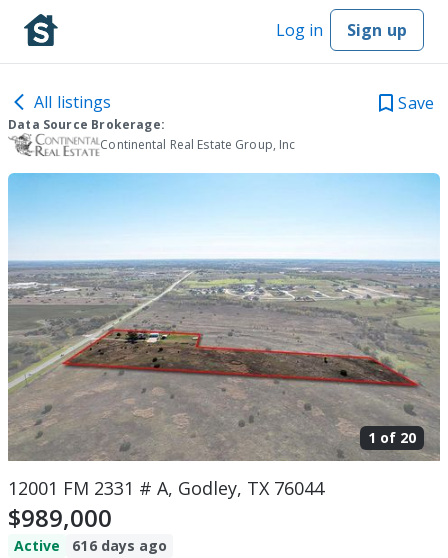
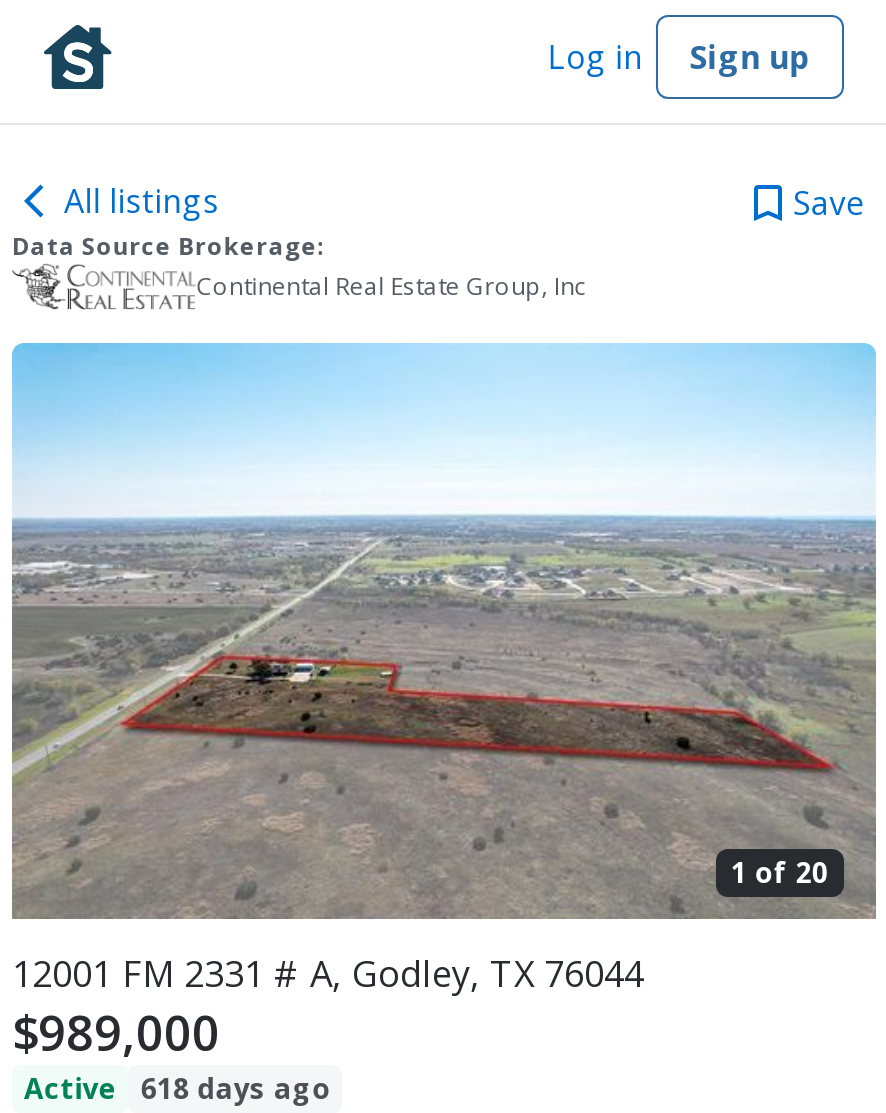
- Active 616 days ago
+ Active 618 days ago
